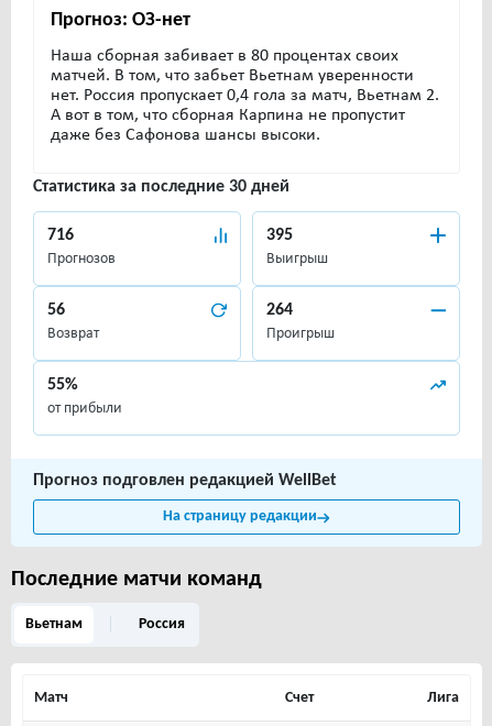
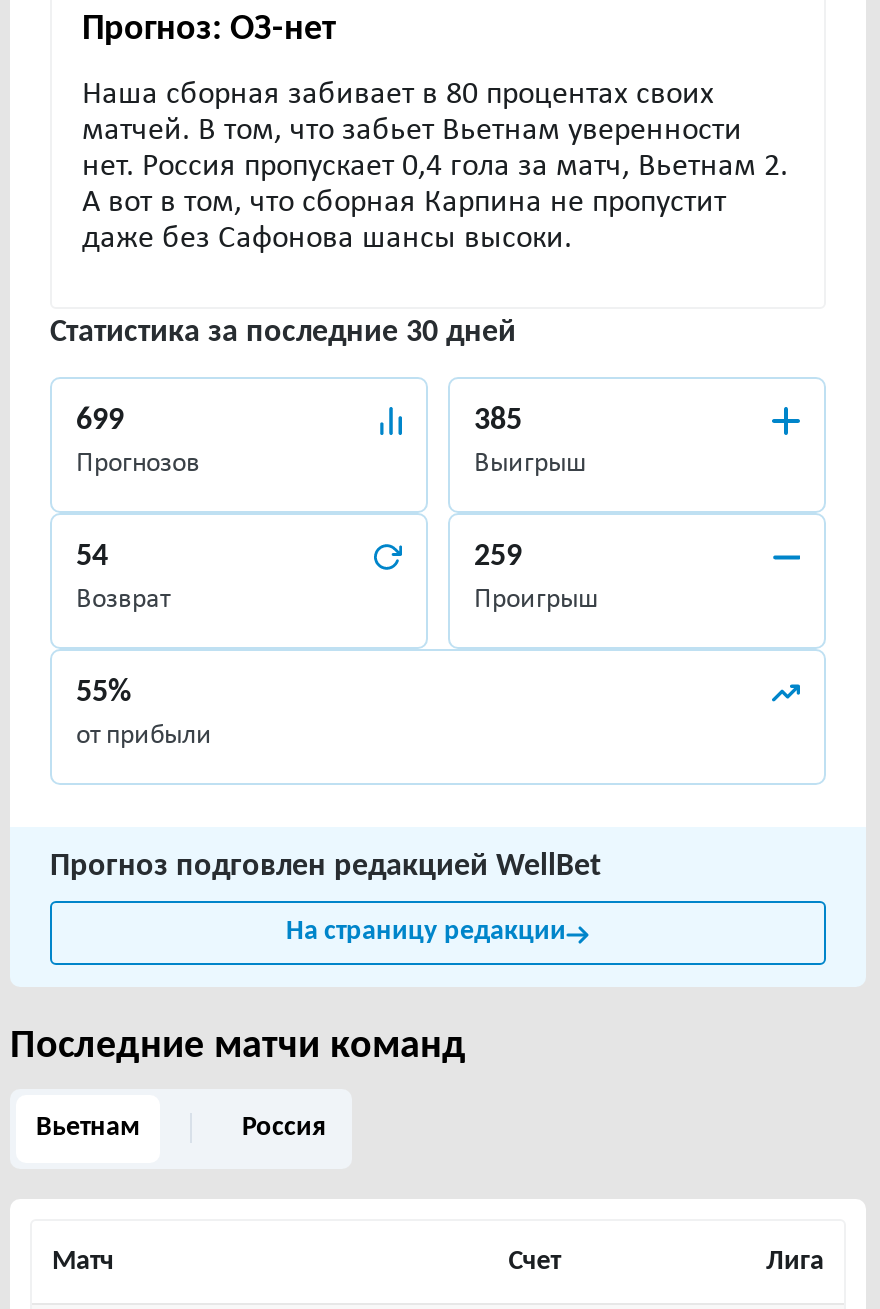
- 716
+ 699

- 395
+ 385

- 56
+ 54

- 264
+ 259
